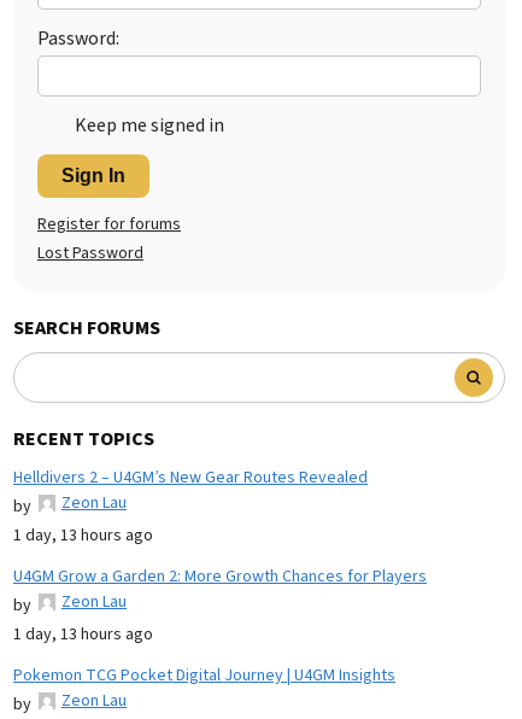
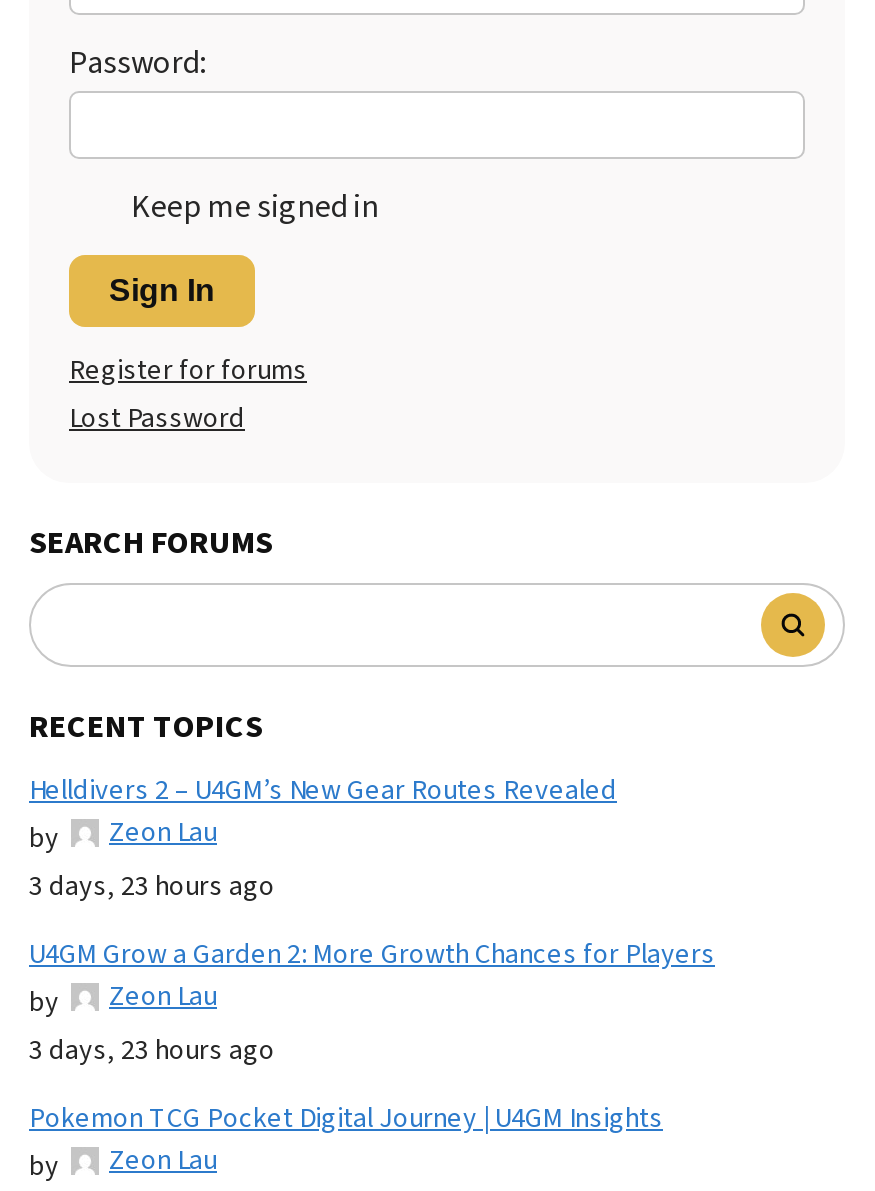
- 1 day, 13 hours ago
+ 3 days, 23 hours ago

- 1 day, 13 hours ago
+ 3 days, 23 hours ago
